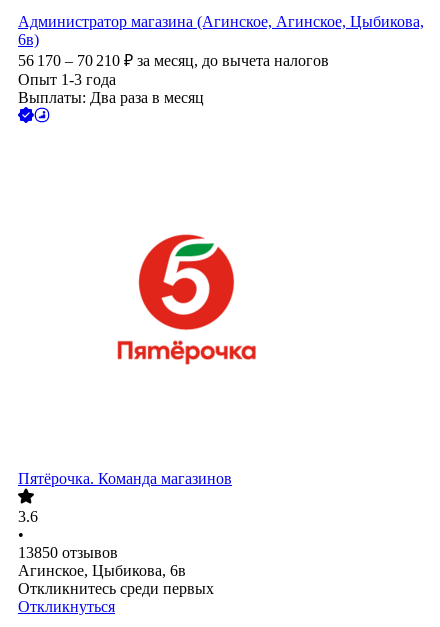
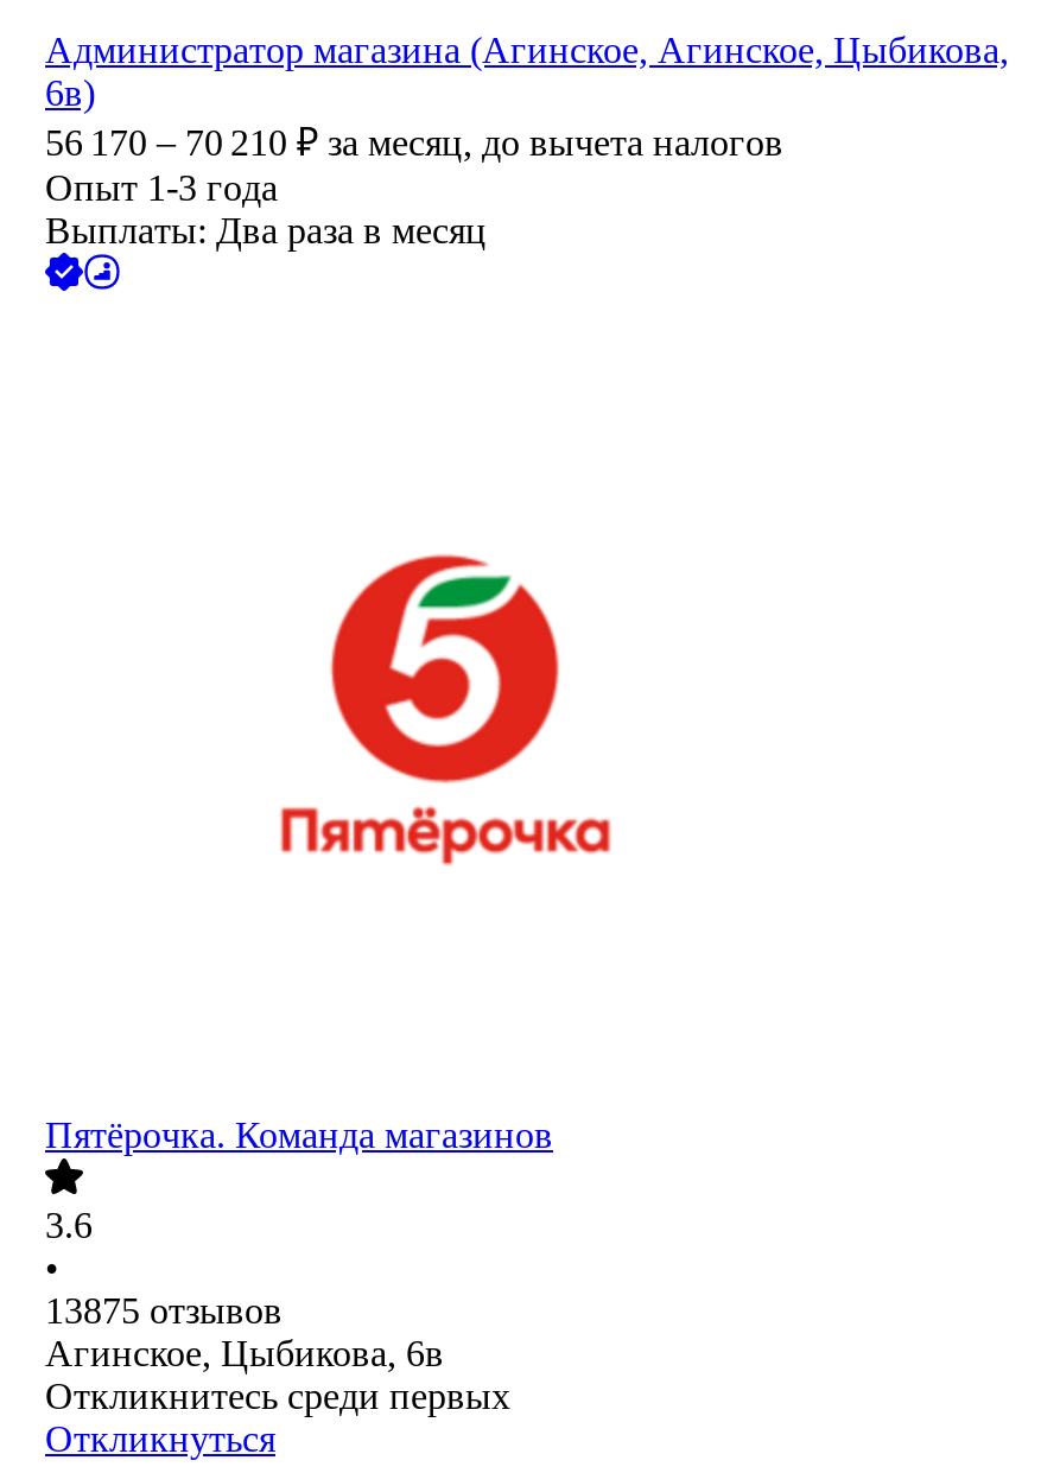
- 13850 отзывов
+ 13875 отзывов
